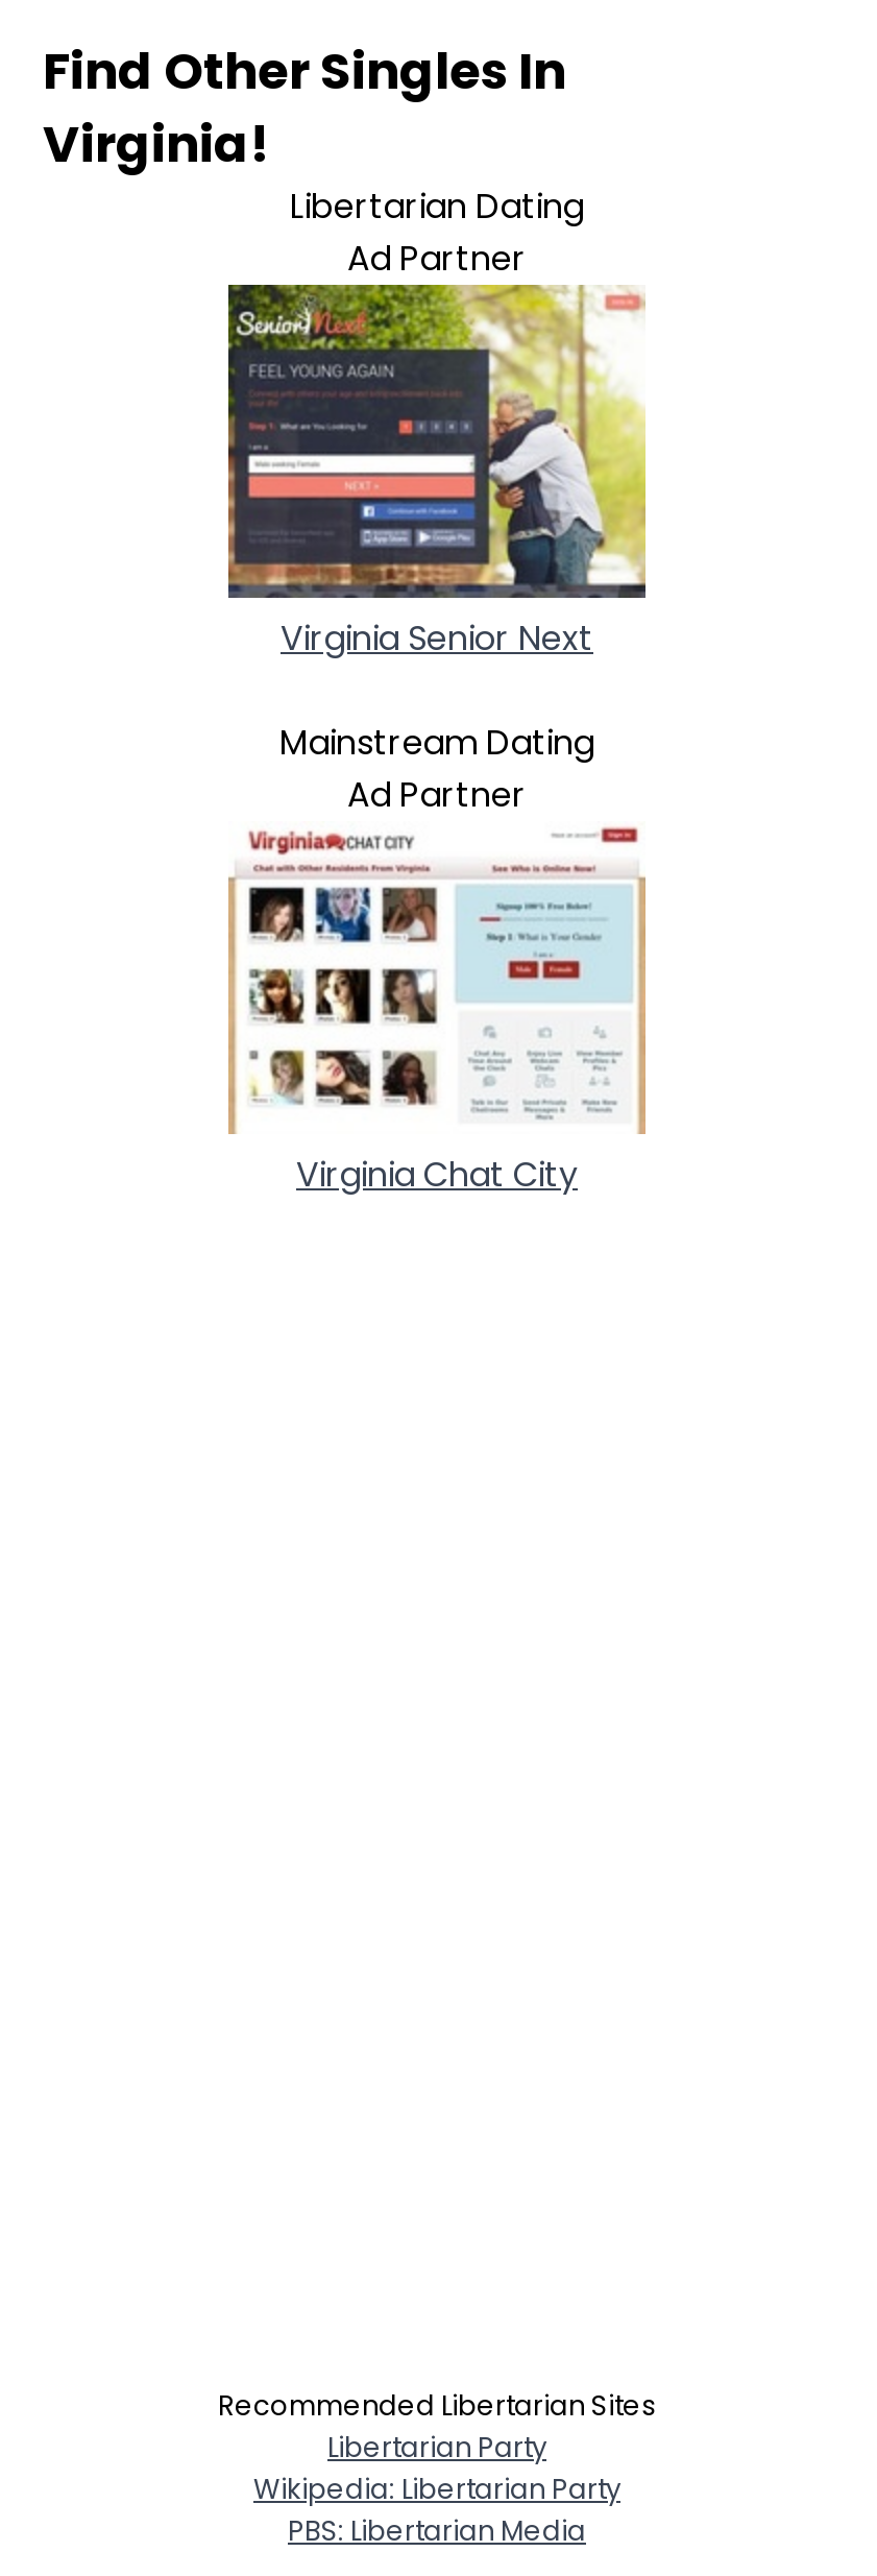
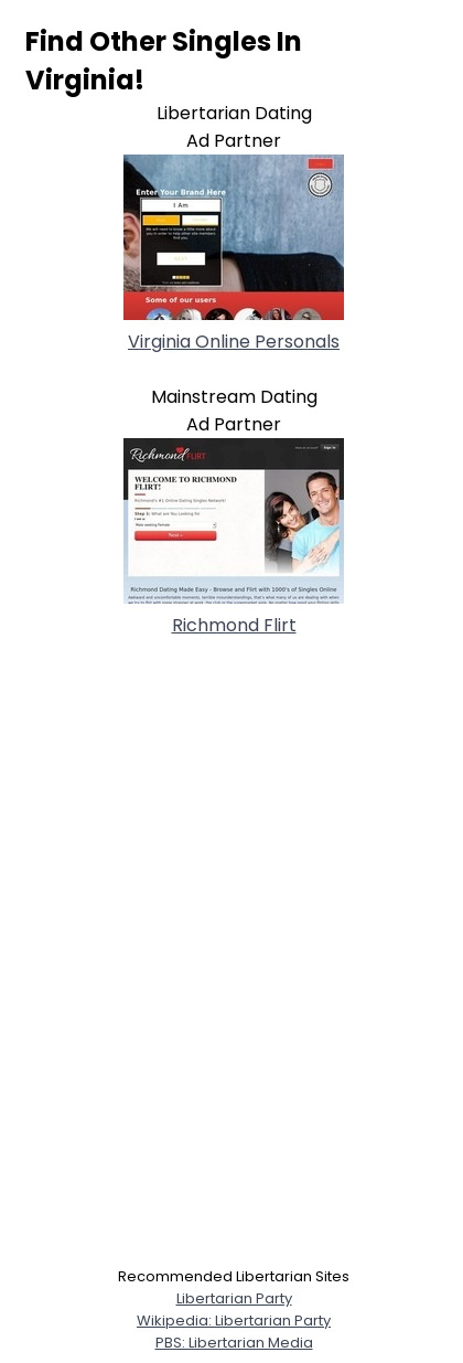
- [image]
- Virginia Senior Next
+ [image]
+ Virginia Online Personals

- [image]
- Virginia Chat City
+ [image]
+ Richmond Flirt
